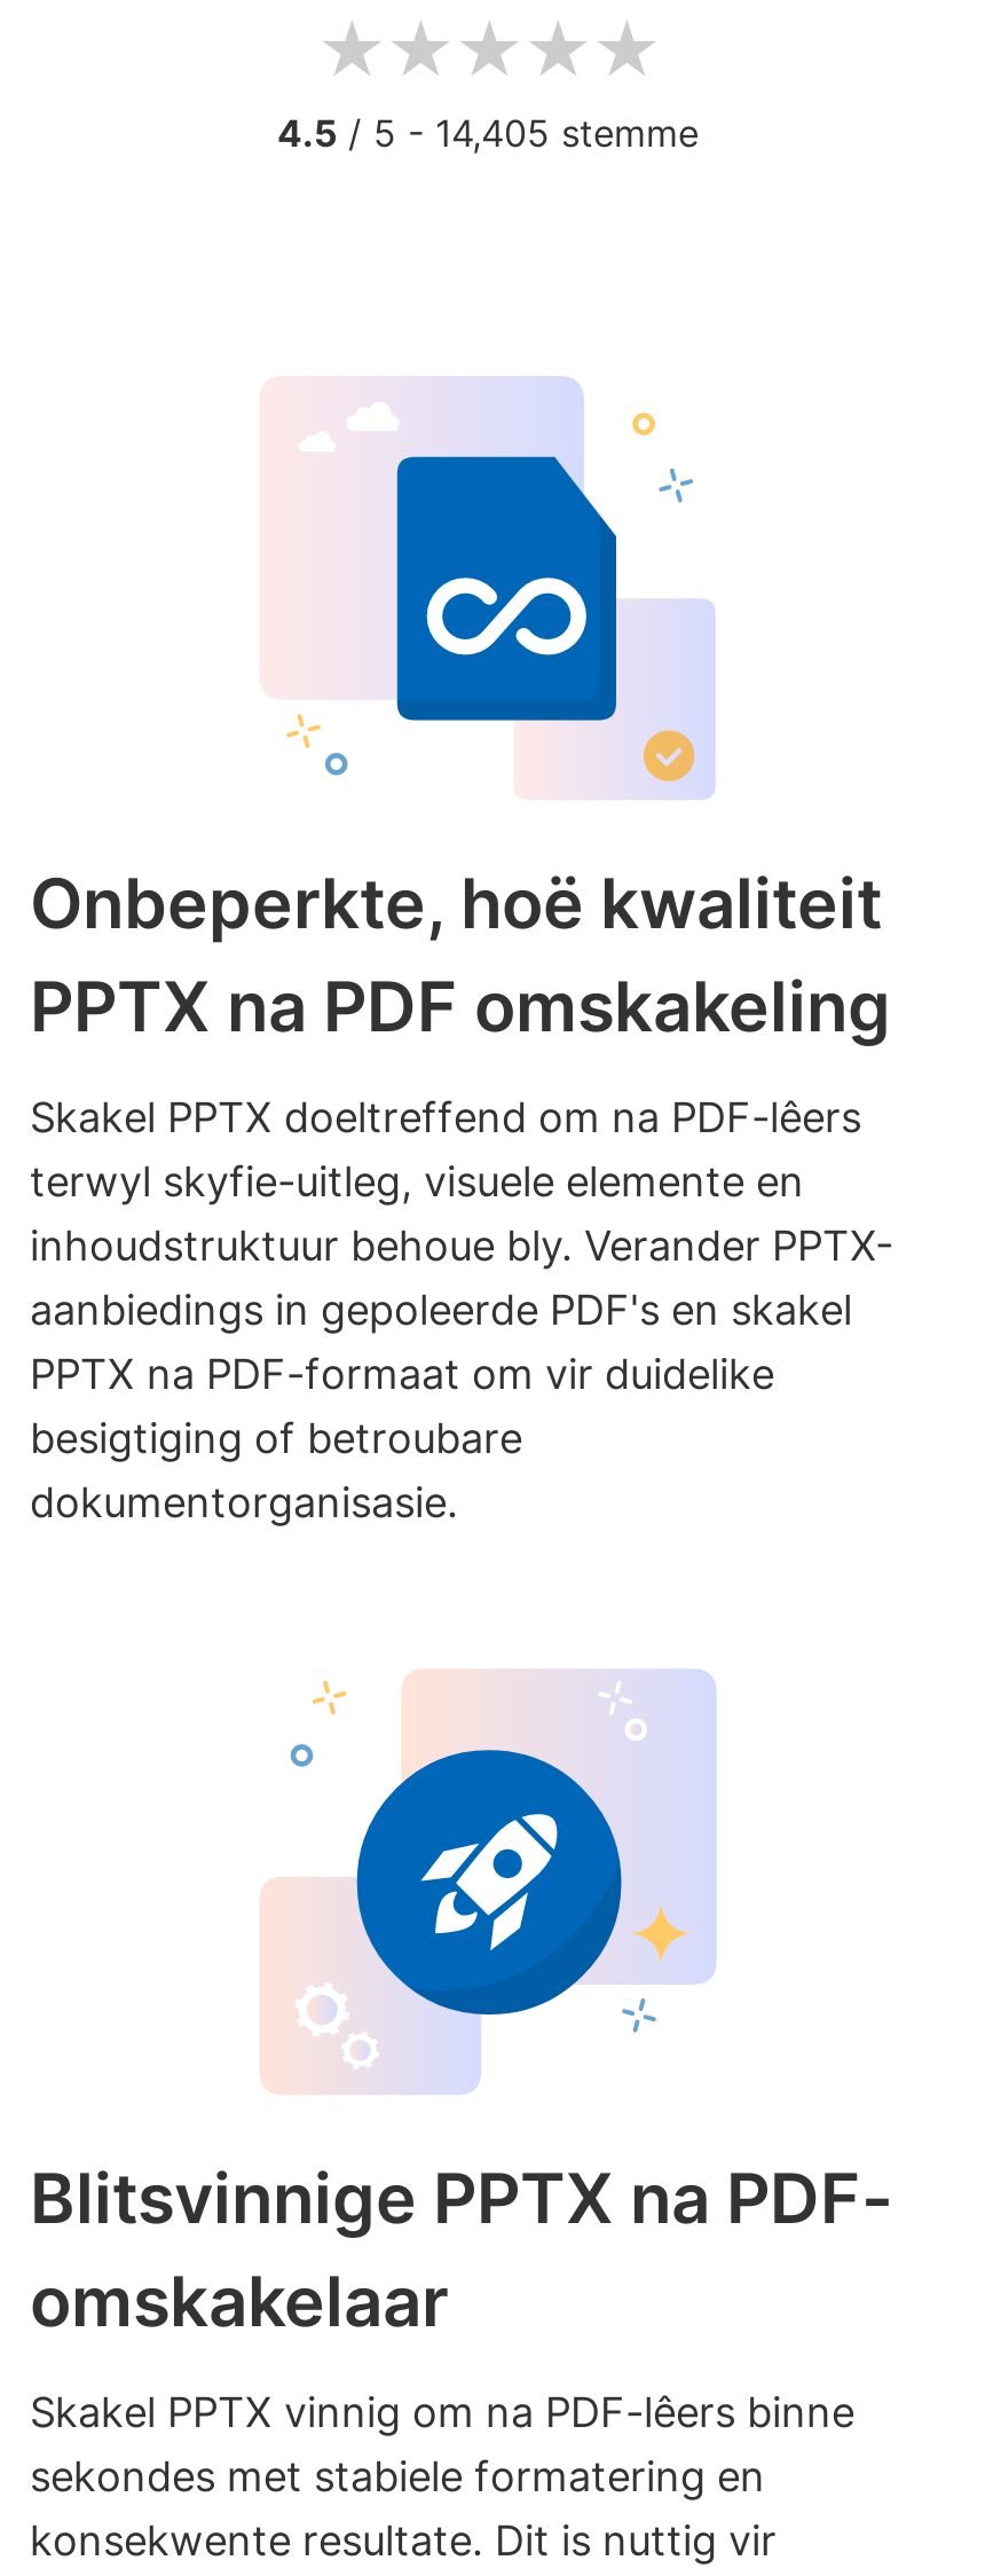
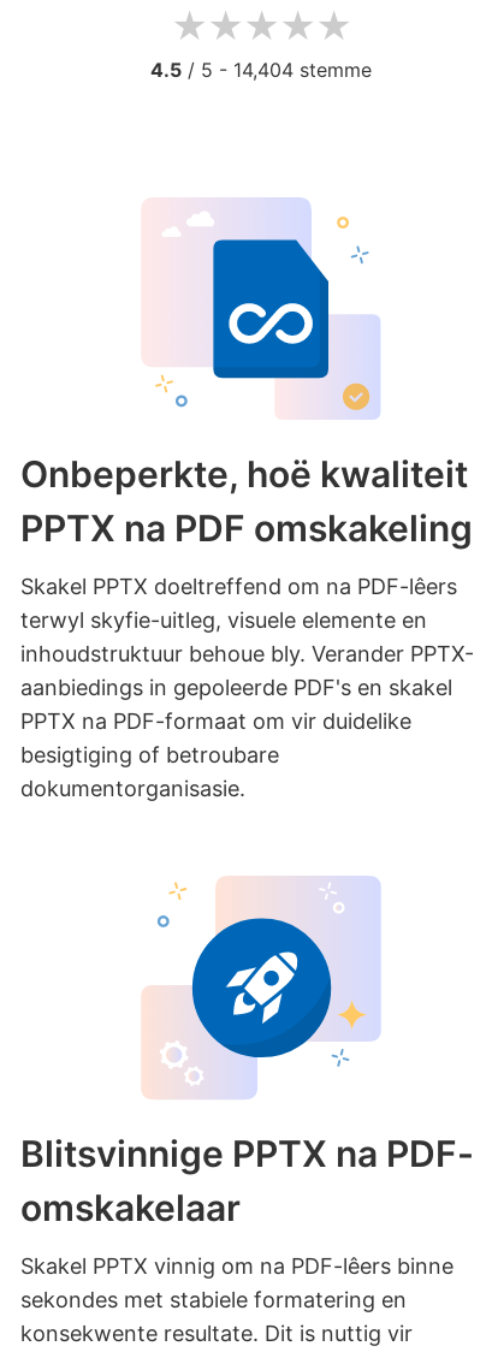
- 4.5 / 5 - 14,405 stemme
+ 4.5 / 5 - 14,404 stemme
